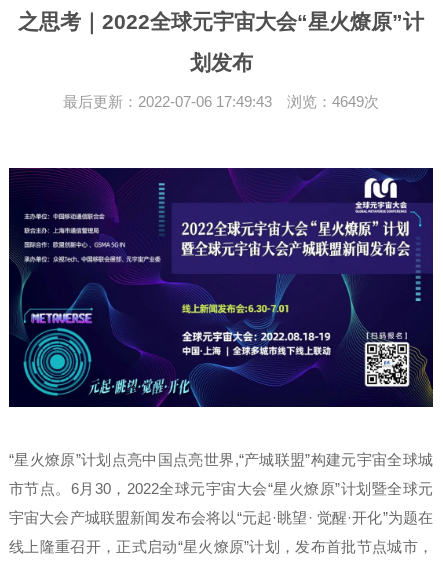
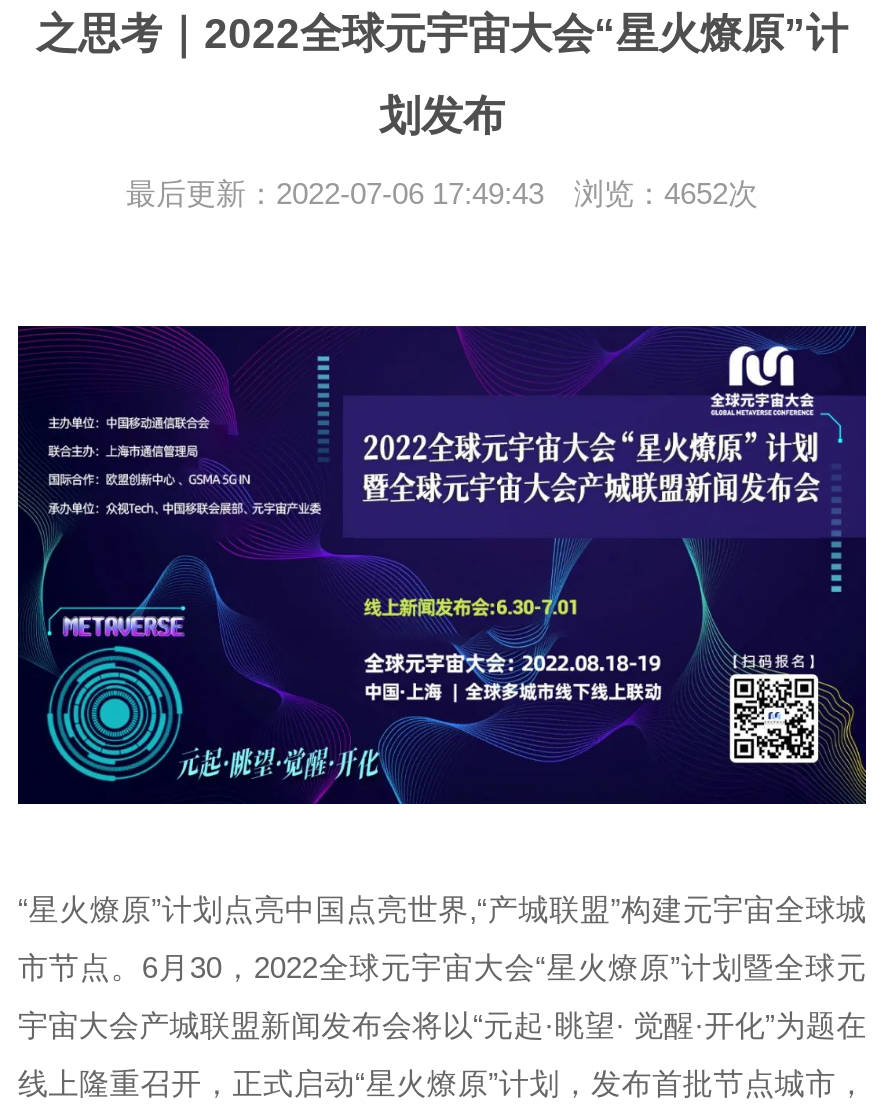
- 最后更新：2022-07-06 17:49:43 浏览：4649次
+ 最后更新：2022-07-06 17:49:43 浏览：4652次
